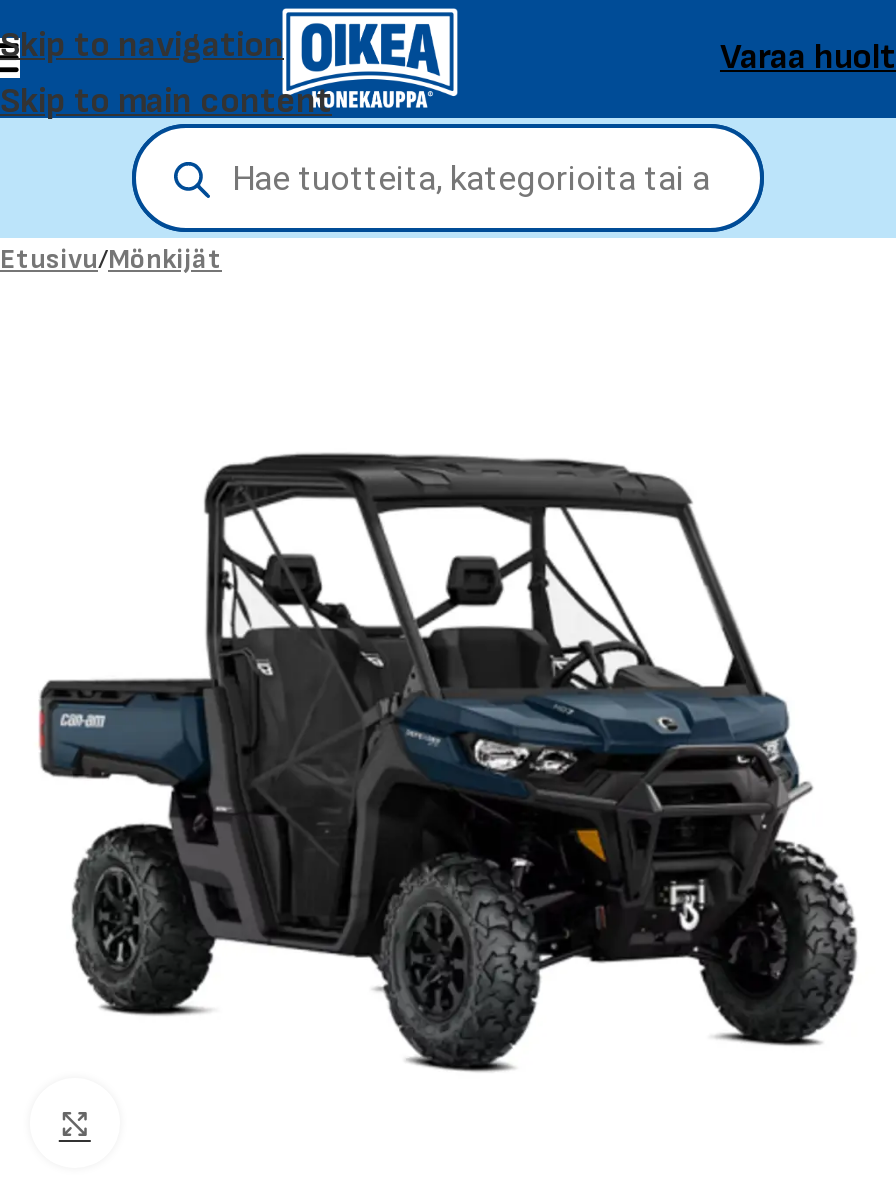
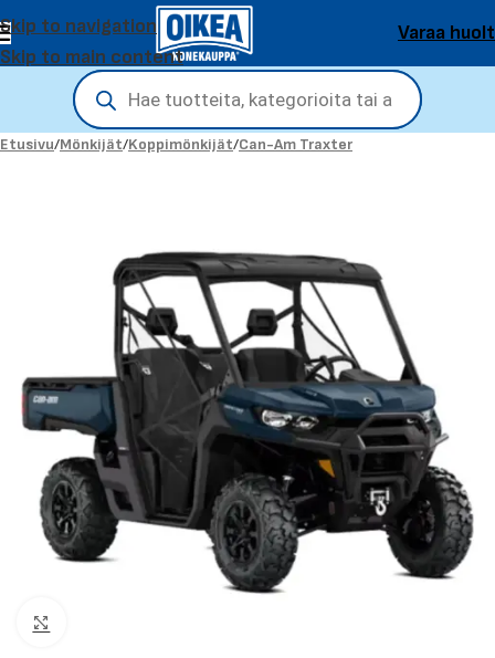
- Etusivu/Mönkijät
+ Etusivu/Mönkijät/Koppimönkijät/Can-Am Traxter
